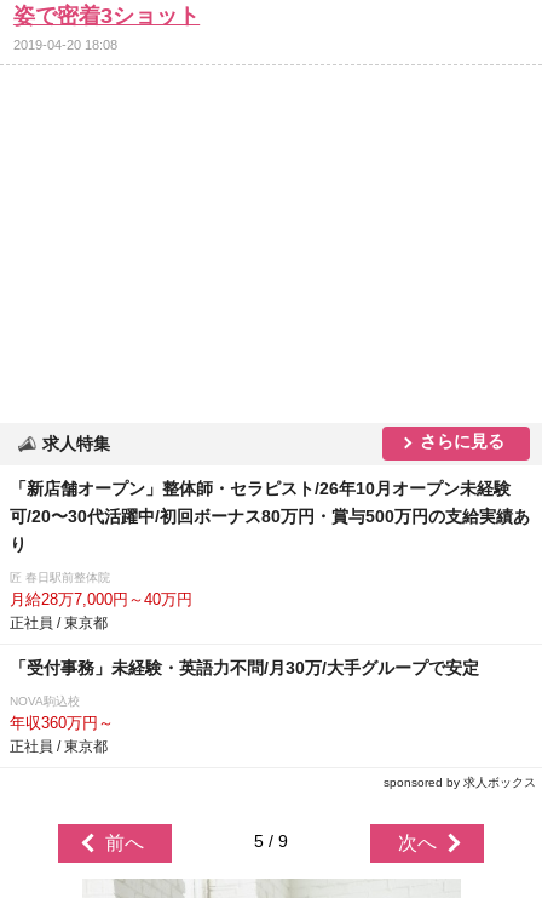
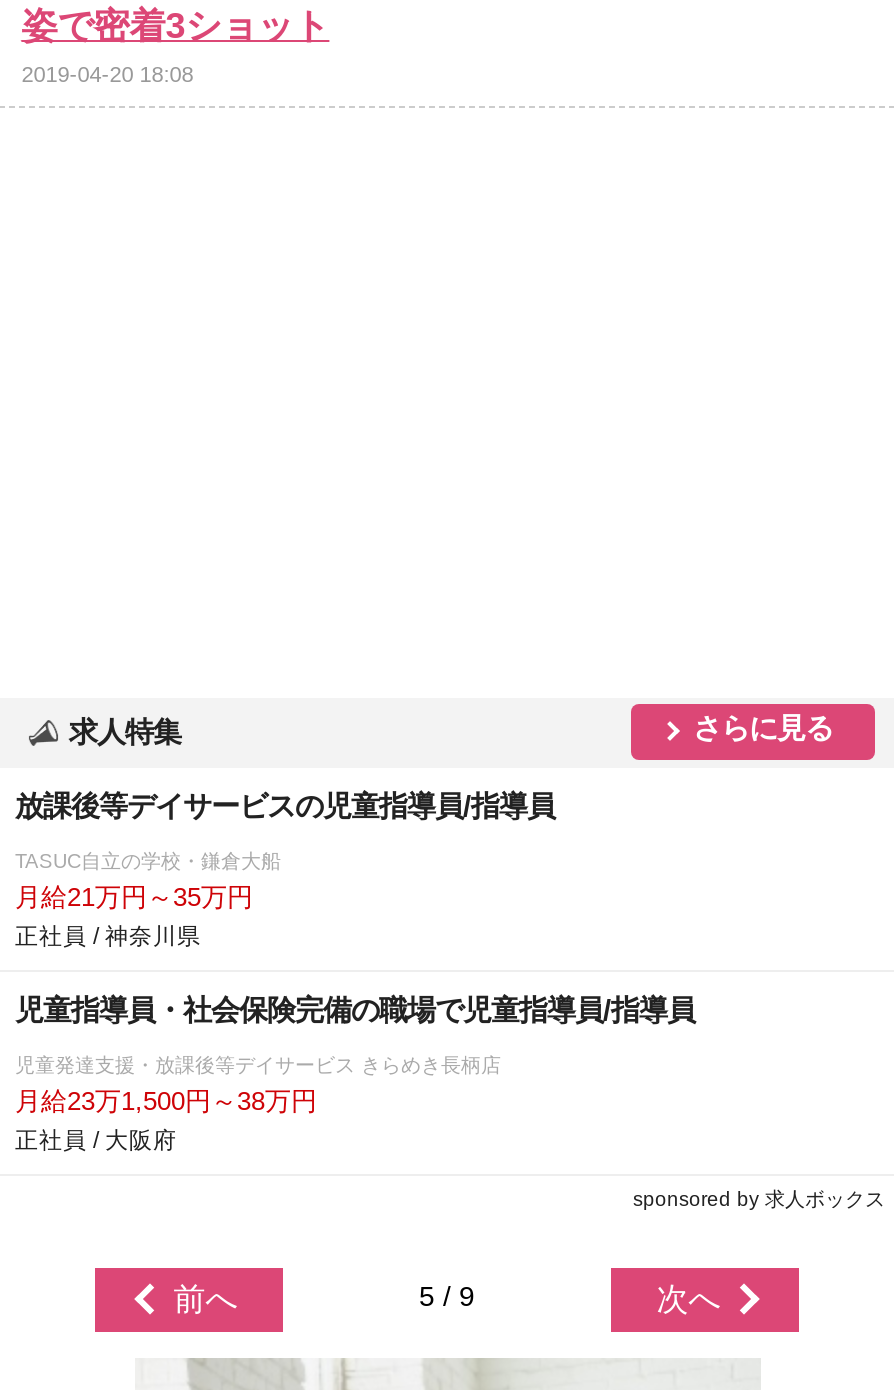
- 「新店舗オープン」整体師・セラピスト/26年10月オープン未経験
- 可/20〜30代活躍中/初回ボーナス80万円・賞与500万円の支給実績あ
- り
+ 放課後等デイサービスの児童指導員/指導員

- 匠 春日駅前整体院
- 月給28万7,000円～40万円
- 正社員 / 東京都
+ TASUC自立の学校・鎌倉大船
+ 月給21万円～35万円
+ 正社員 / 神奈川県

- 「受付事務」未経験・英語力不問/月30万/大手グループで安定
+ 児童指導員・社会保険完備の職場で児童指導員/指導員

- NOVA駒込校
- 年収360万円～
- 正社員 / 東京都
+ 児童発達支援・放課後等デイサービス きらめき長柄店
+ 月給23万1,500円～38万円
+ 正社員 / 大阪府
